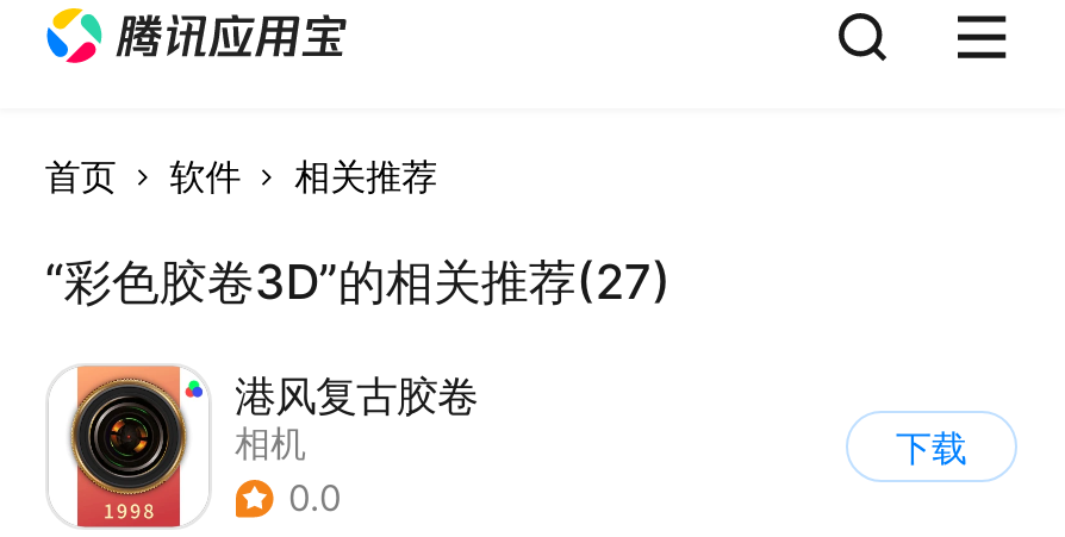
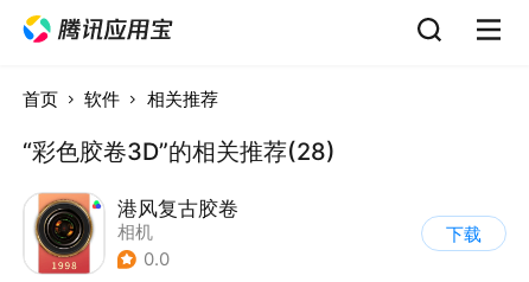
- “彩色胶卷3D”的相关推荐(27)
+ “彩色胶卷3D”的相关推荐(28)
